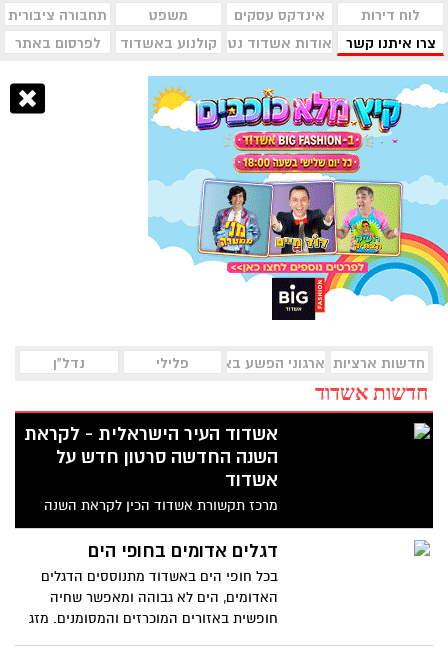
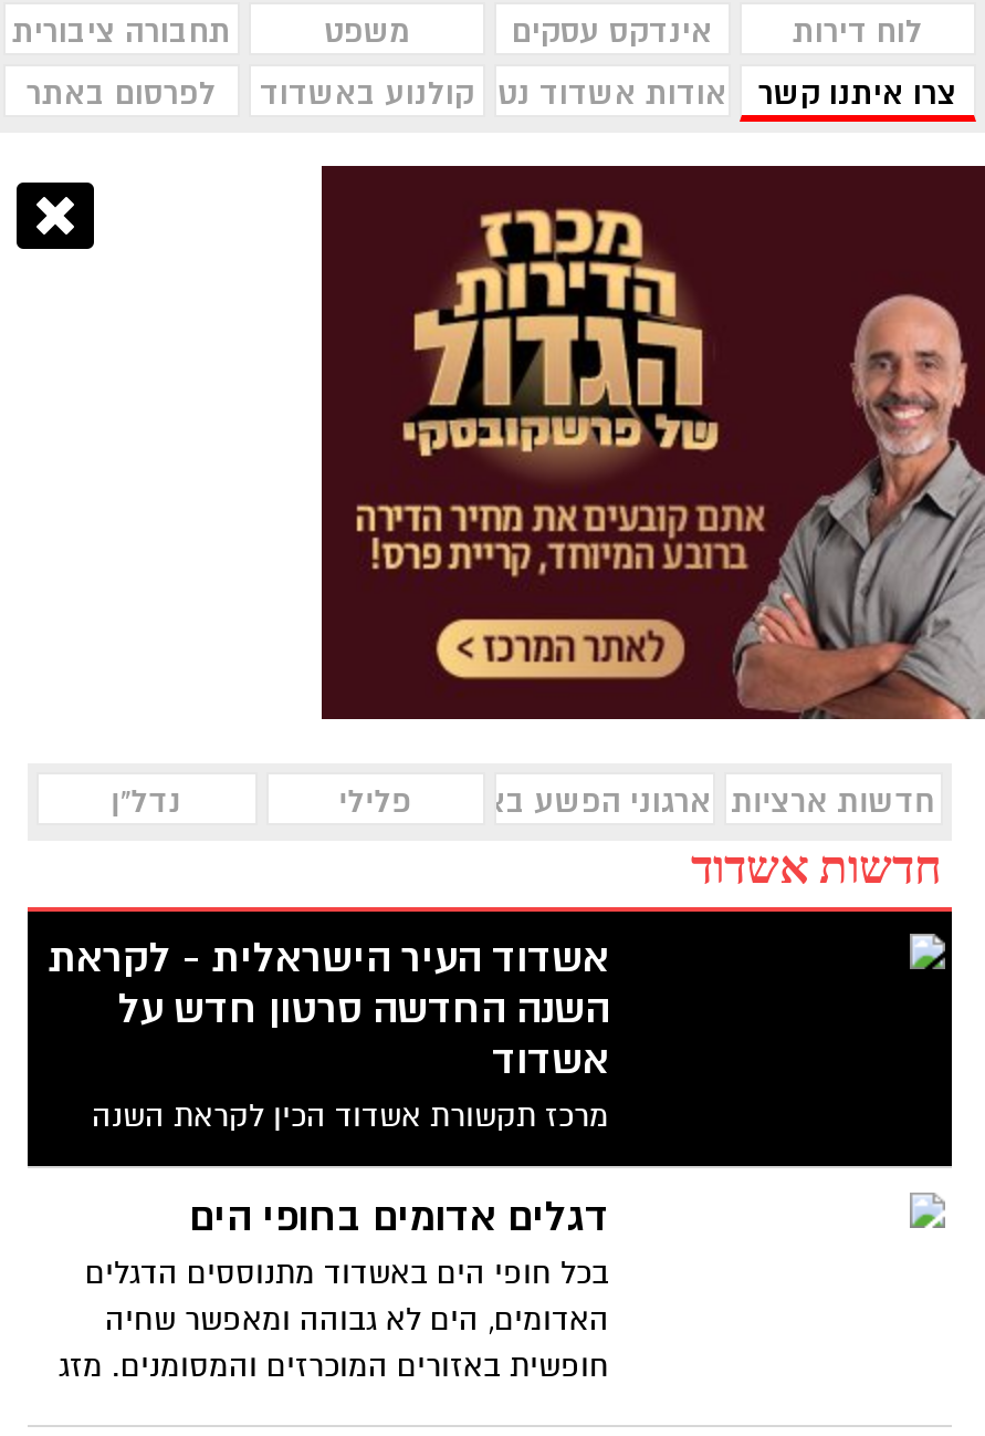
- [image]
+ [image]
